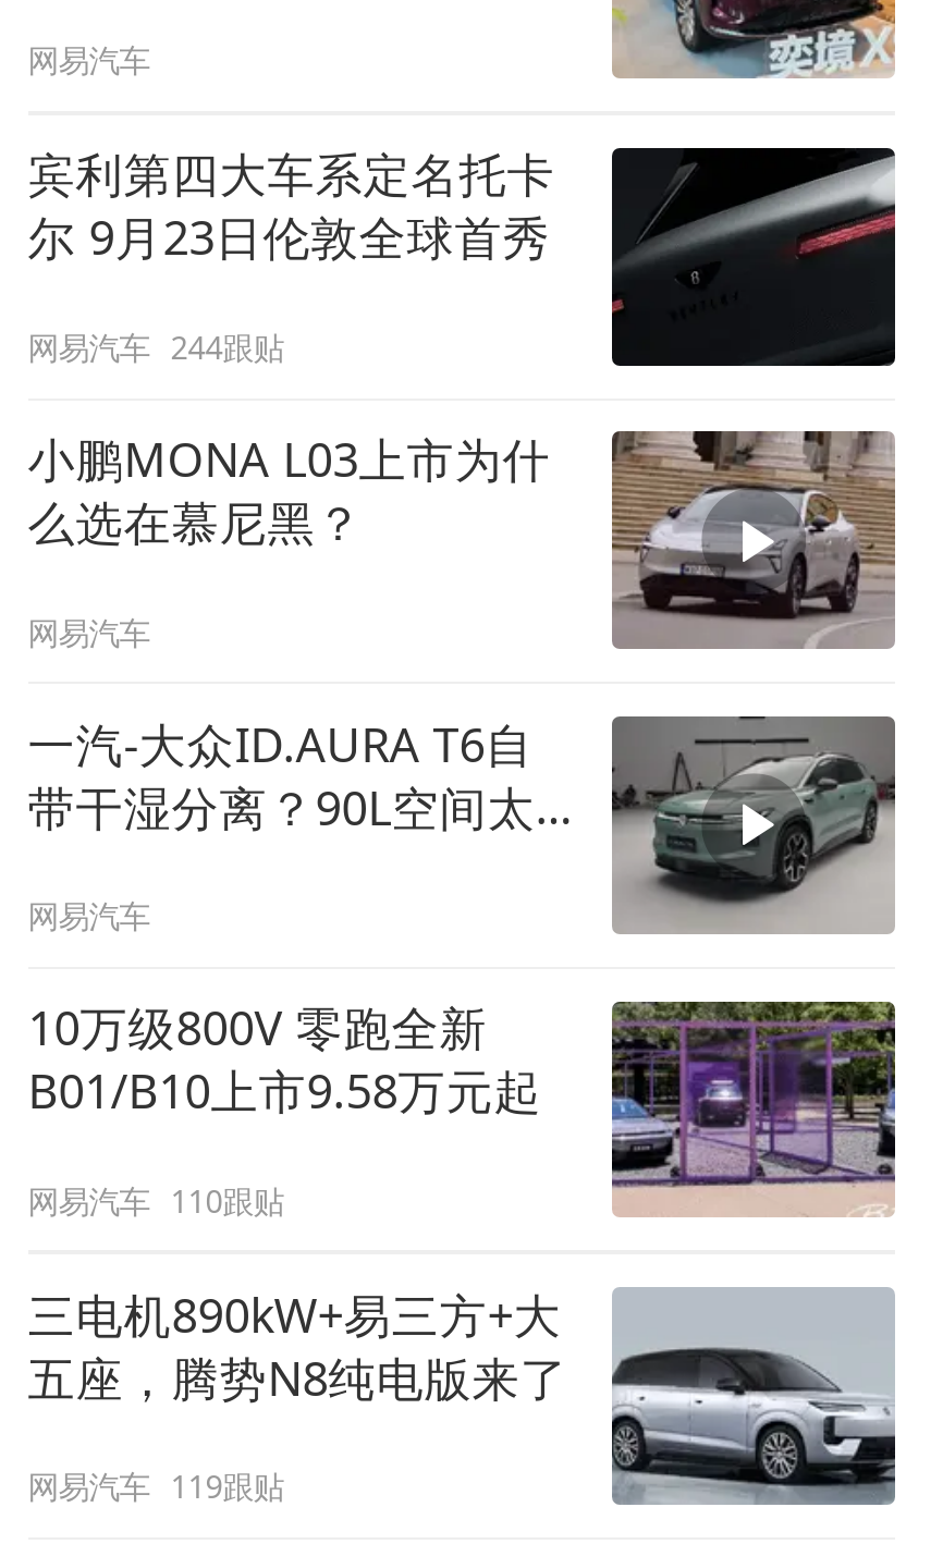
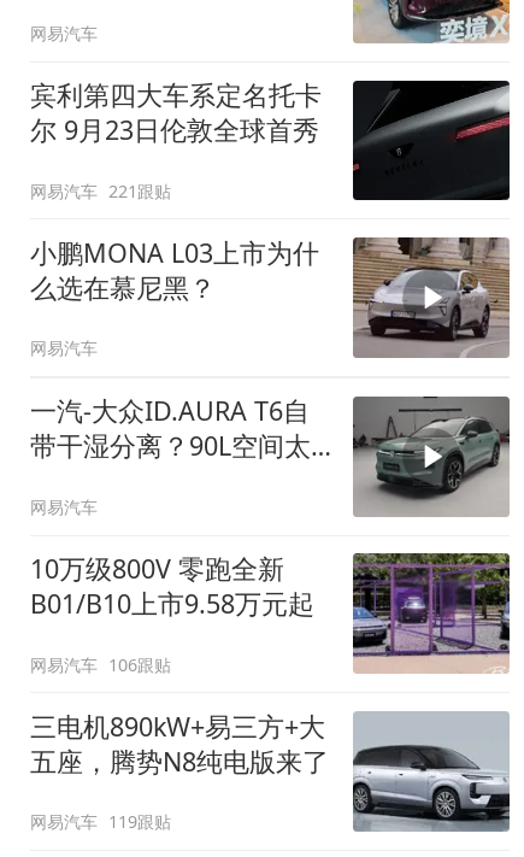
- 网易汽车 244跟贴
+ 网易汽车 221跟贴

- 网易汽车 110跟贴
+ 网易汽车 106跟贴
